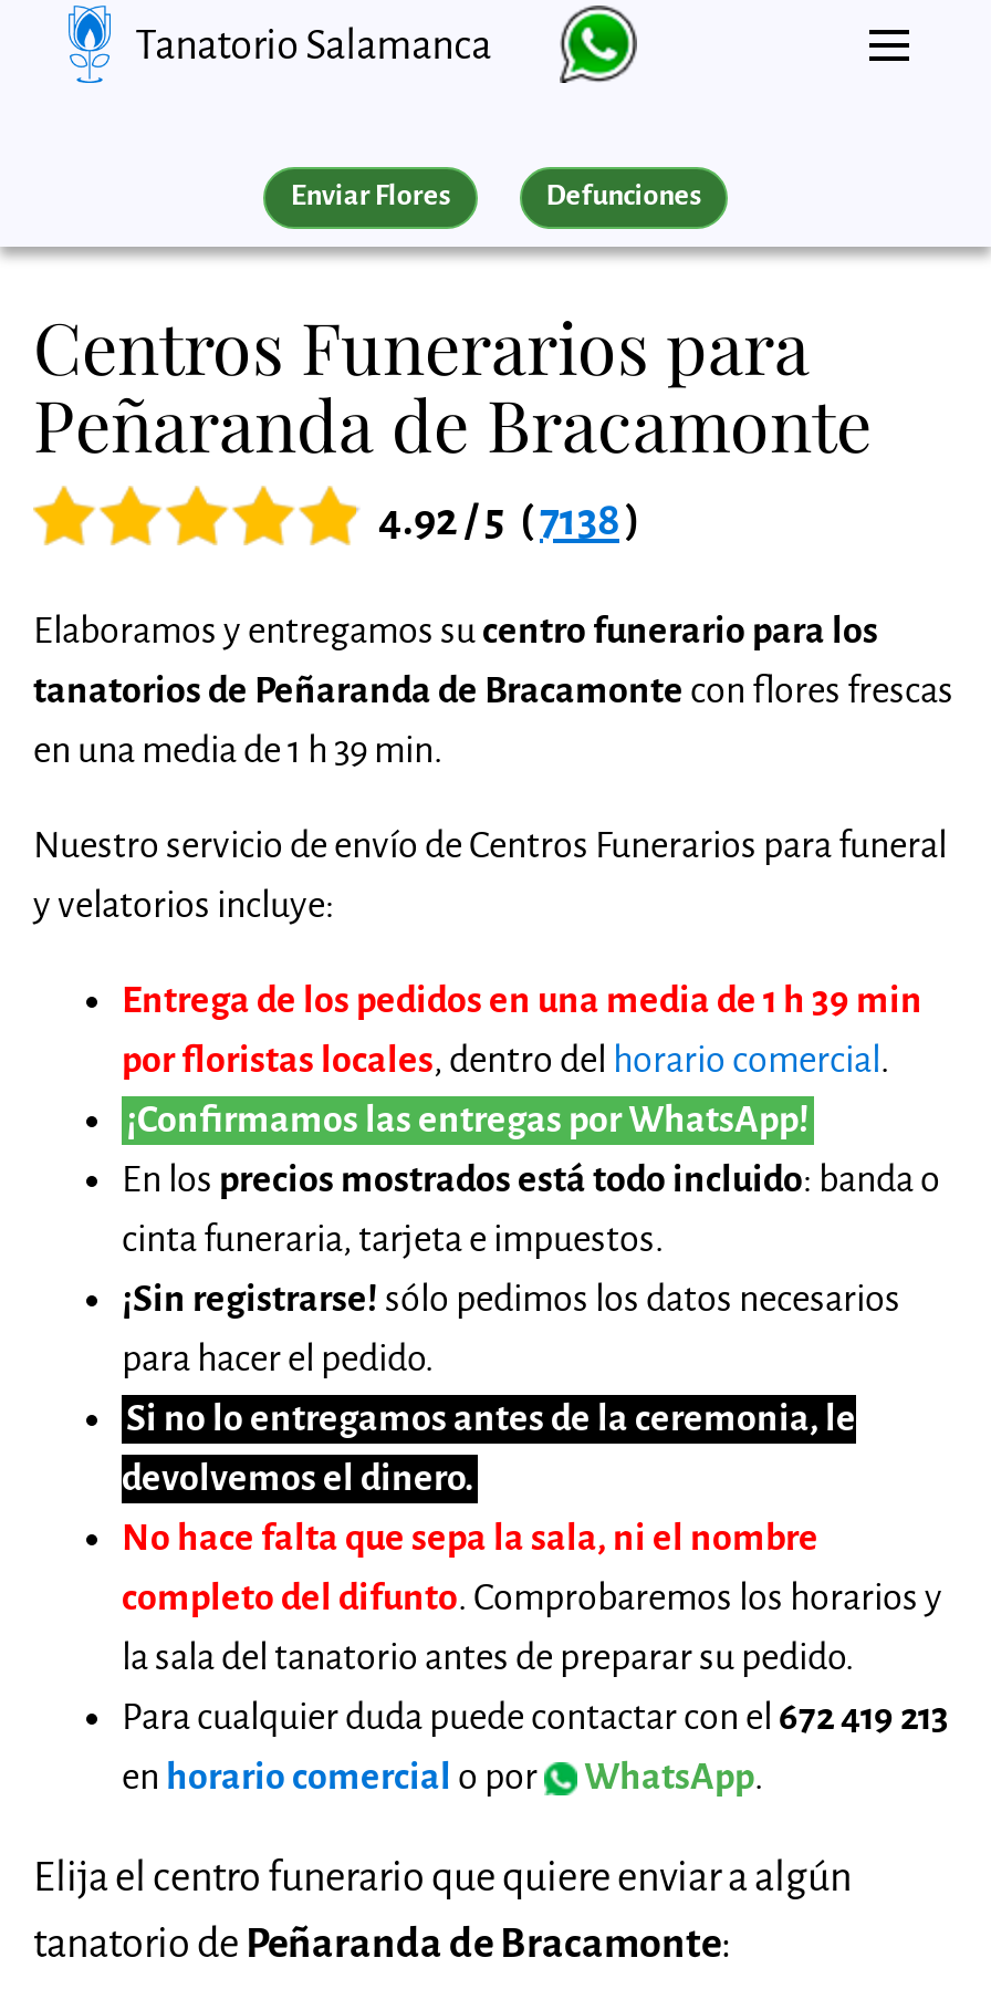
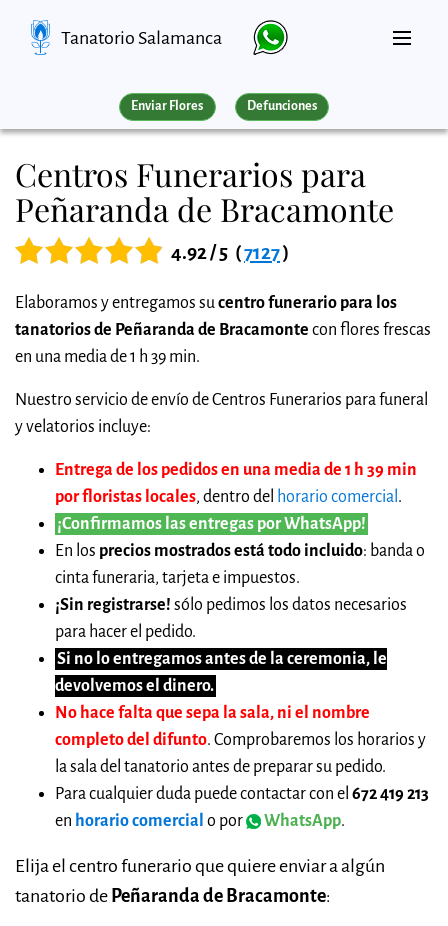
- 4.92 / 5 (7138)
+ 4.92 / 5 (7127)
